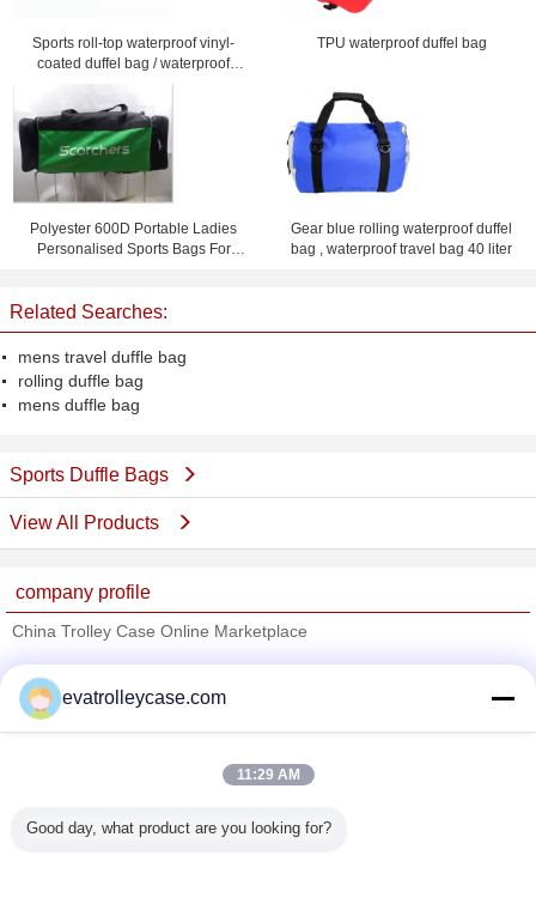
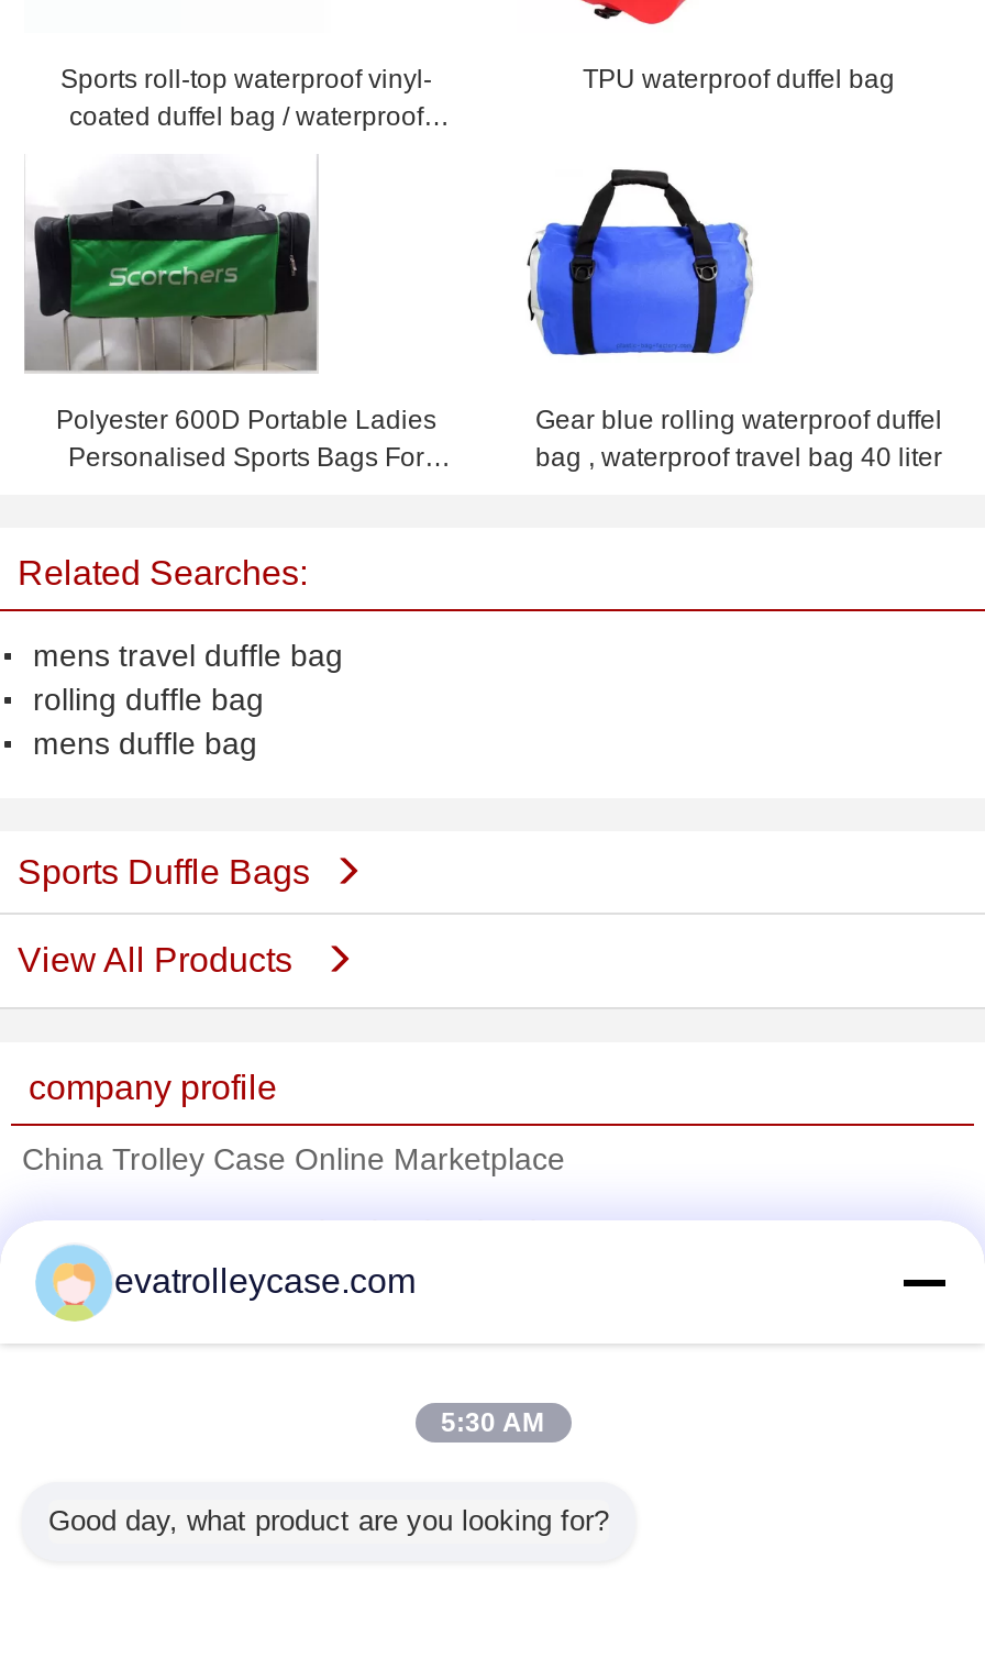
- 11:29 AM
+ 5:30 AM
